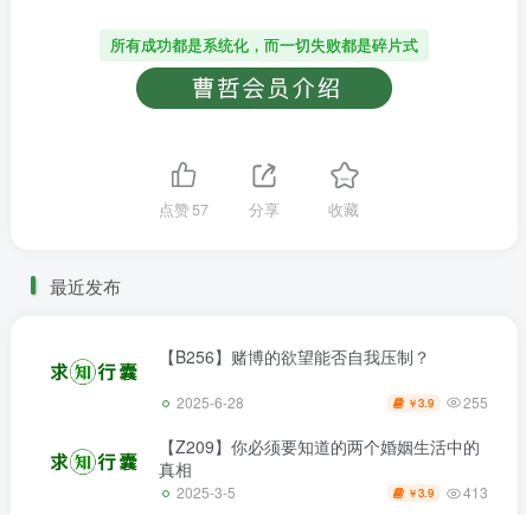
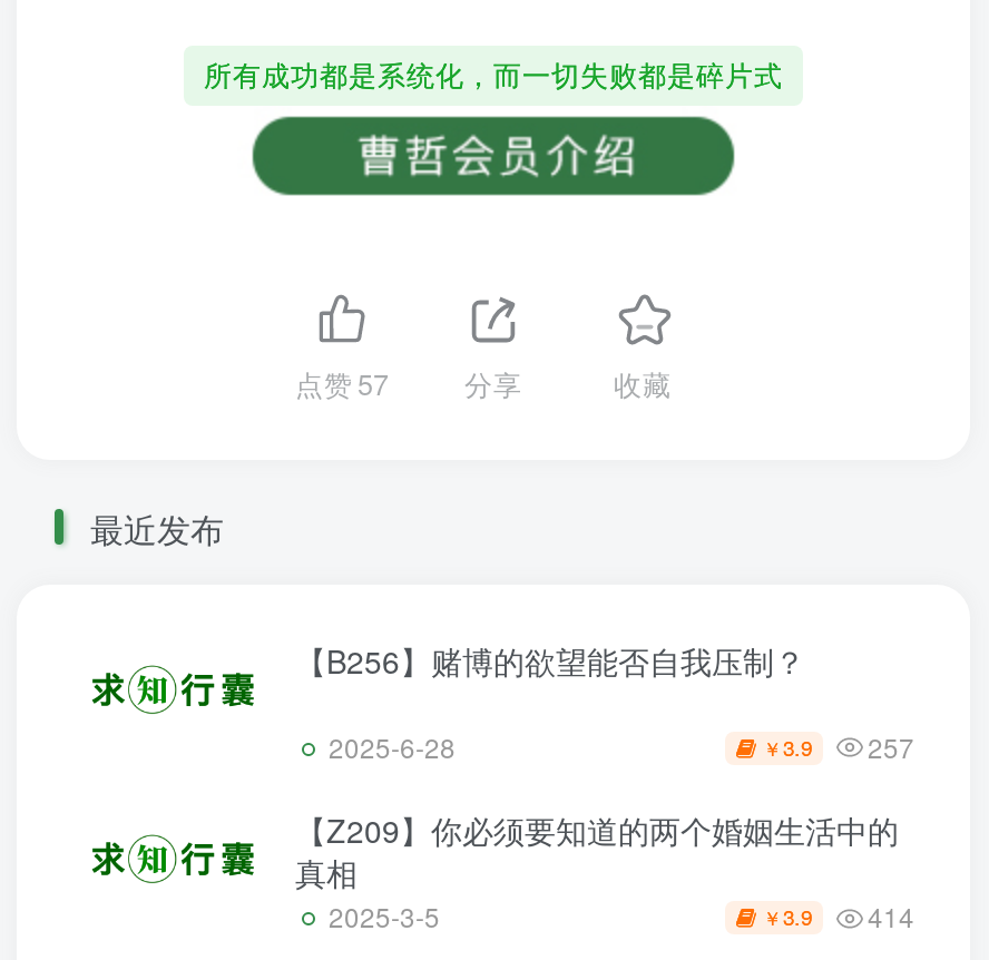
- ￥3.9 255
+ ￥3.9 257

- ￥3.9 413
+ ￥3.9 414
